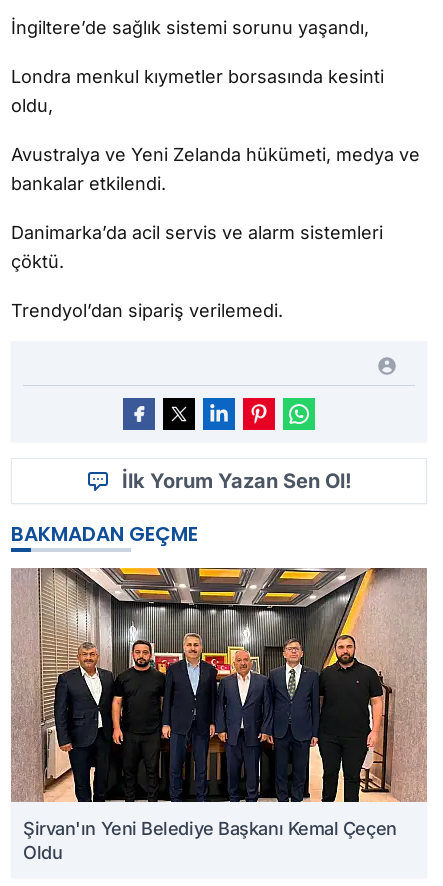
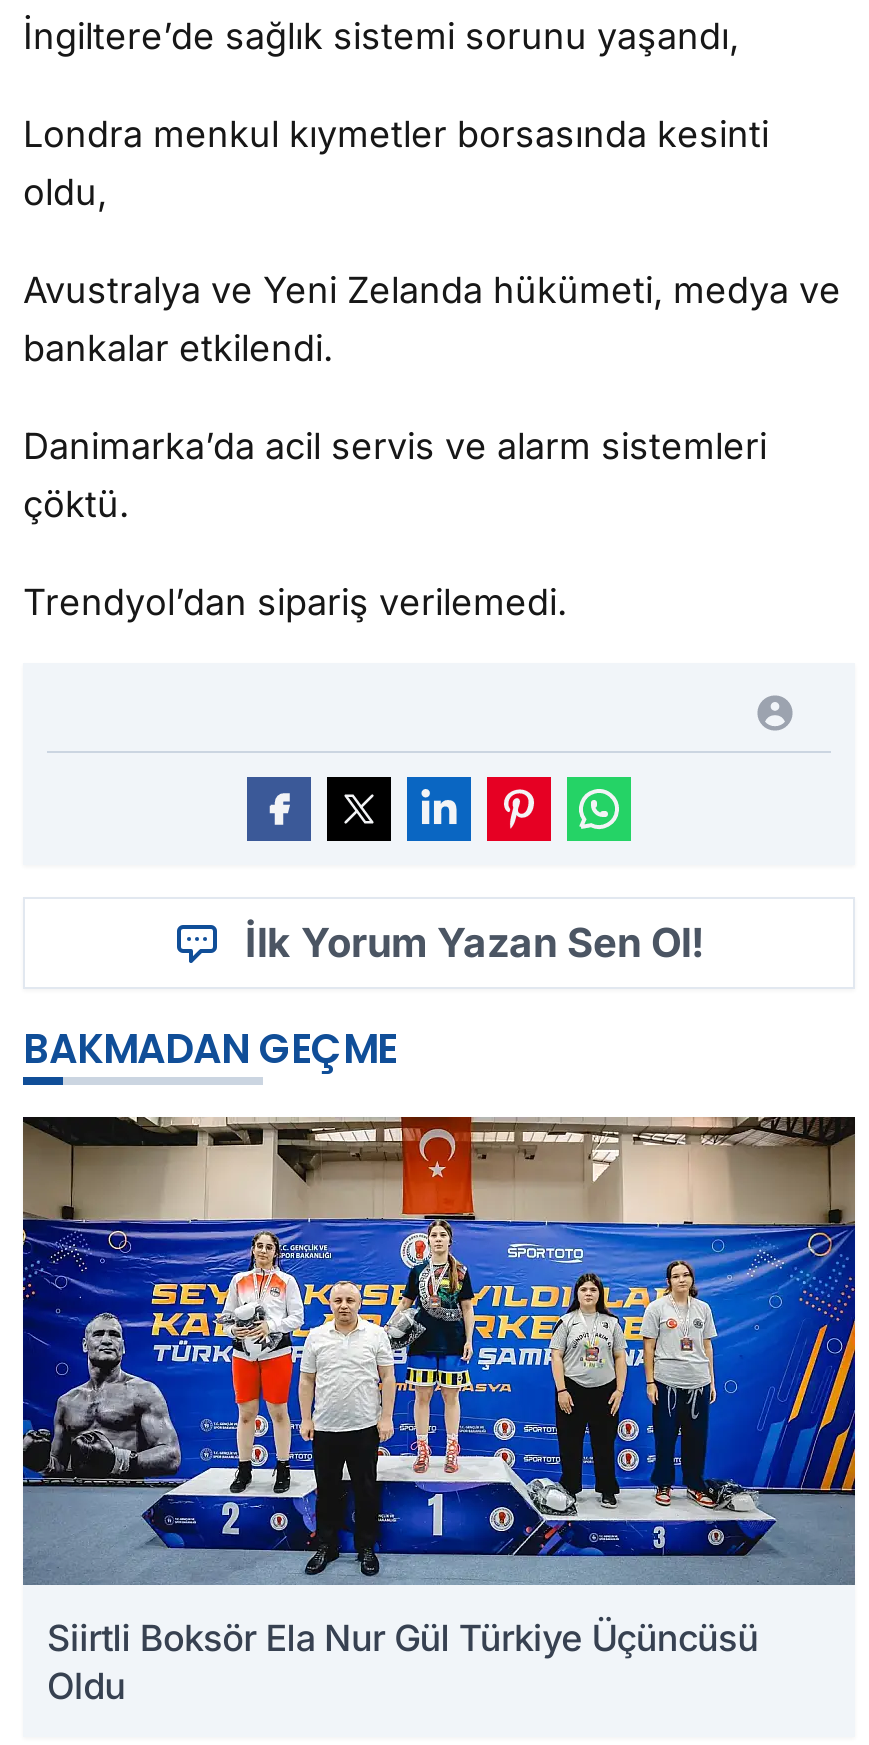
- [image]
- Şirvan'ın Yeni Belediye Başkanı Kemal Çeçen
+ [image]
+ Siirtli Boksör Ela Nur Gül Türkiye Üçüncüsü
